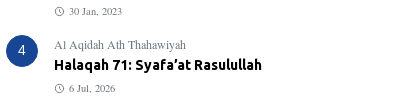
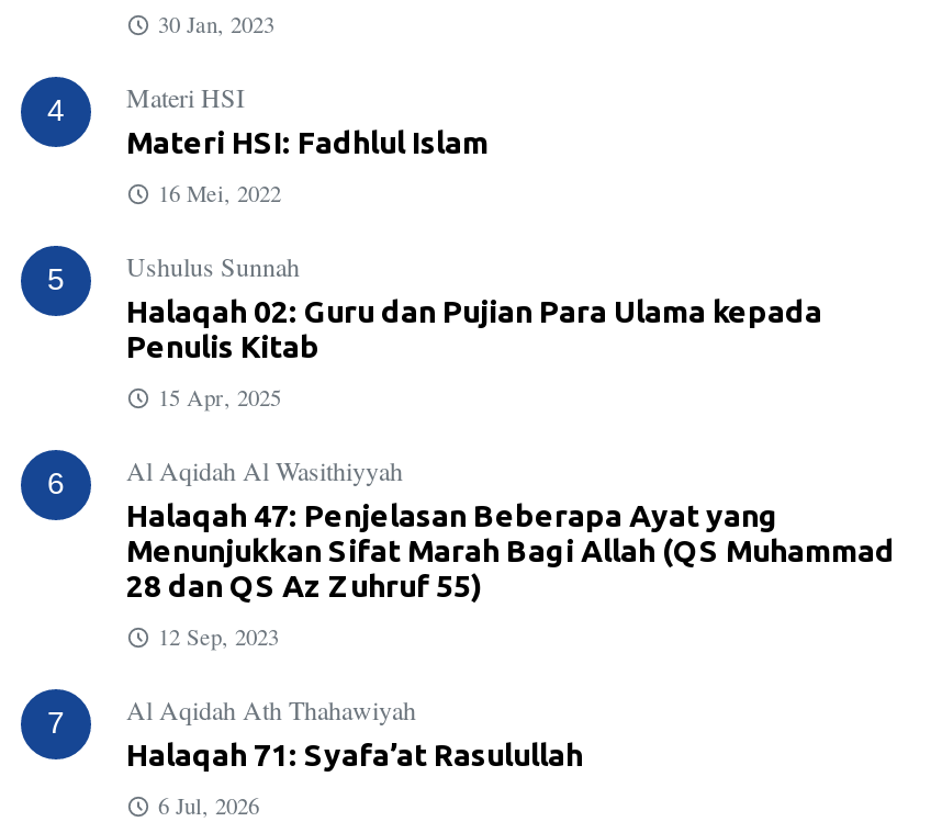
+ Materi HSI
+ Materi HSI: Fadhlul Islam
+ 16 Mei, 2022
+ 5
+ Ushulus Sunnah
+ Halaqah 02: Guru dan Pujian Para Ulama kepada
+ Penulis Kitab
+ 15 Apr, 2025
+ 6
+ Al Aqidah Al Wasithiyyah
+ Halaqah 47: Penjelasan Beberapa Ayat yang
+ Menunjukkan Sifat Marah Bagi Allah (QS Muhammad
+ 28 dan QS Az Zuhruf 55)
+ 12 Sep, 2023
+ 7
